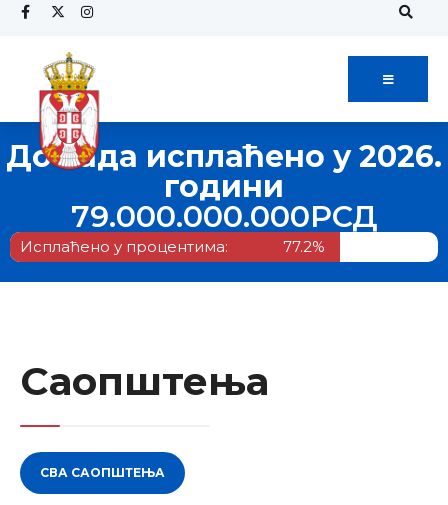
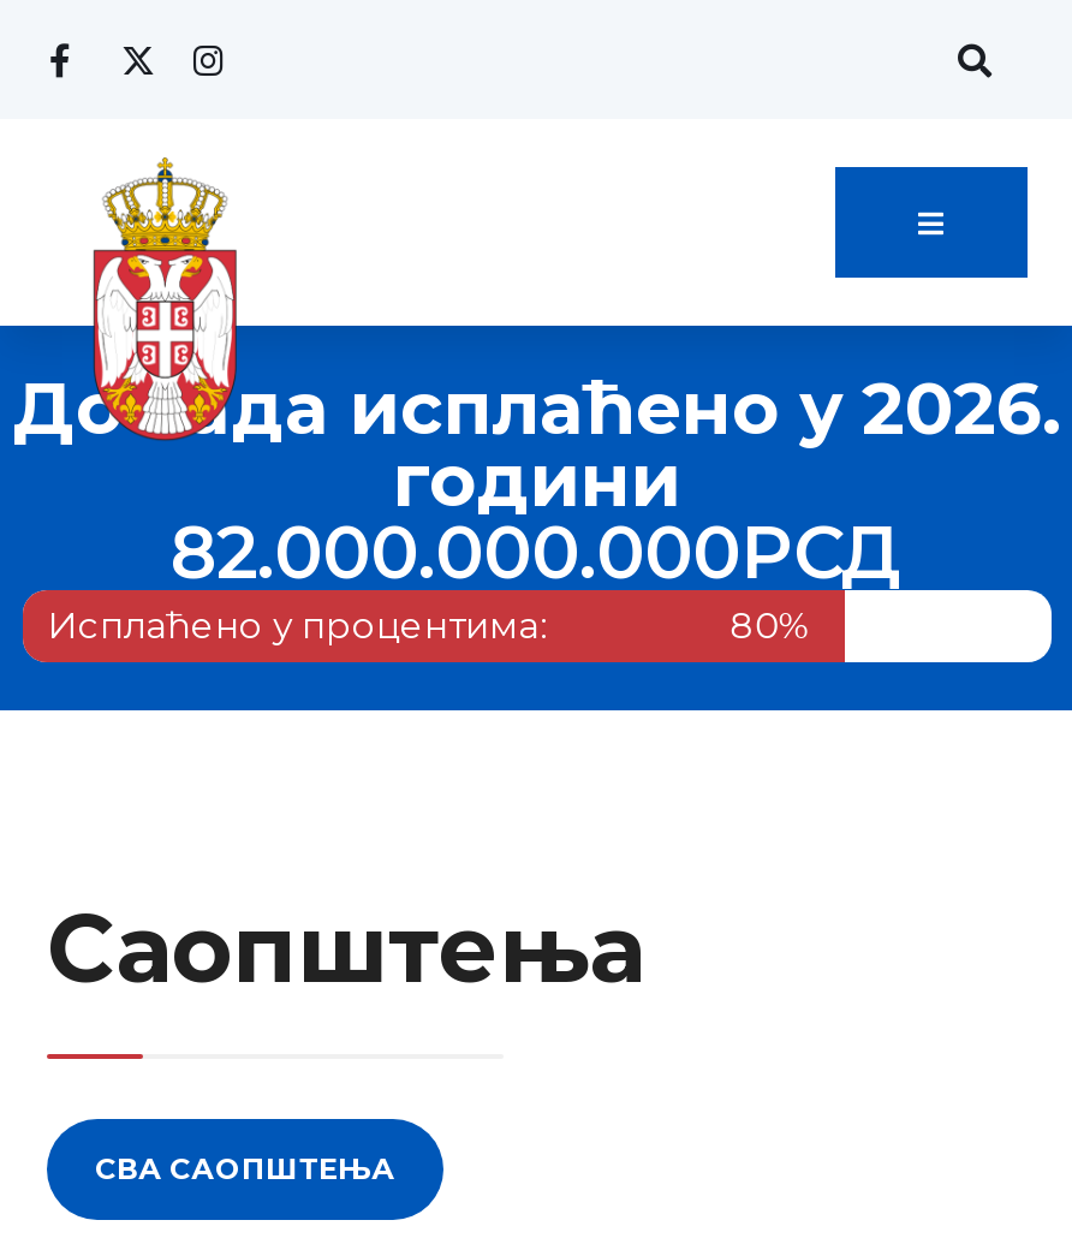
- 79.000.000.000РСД
+ 82.000.000.000РСД

- 77.2%
+ 80%
